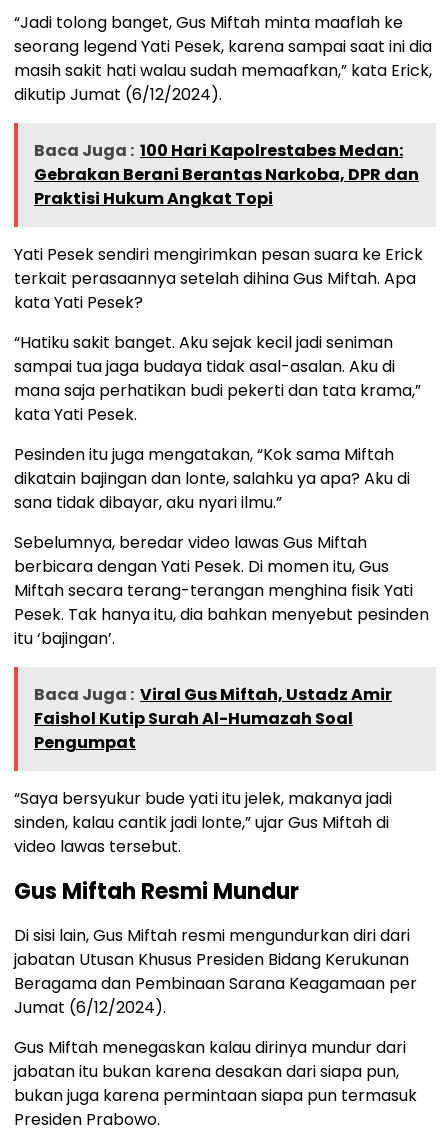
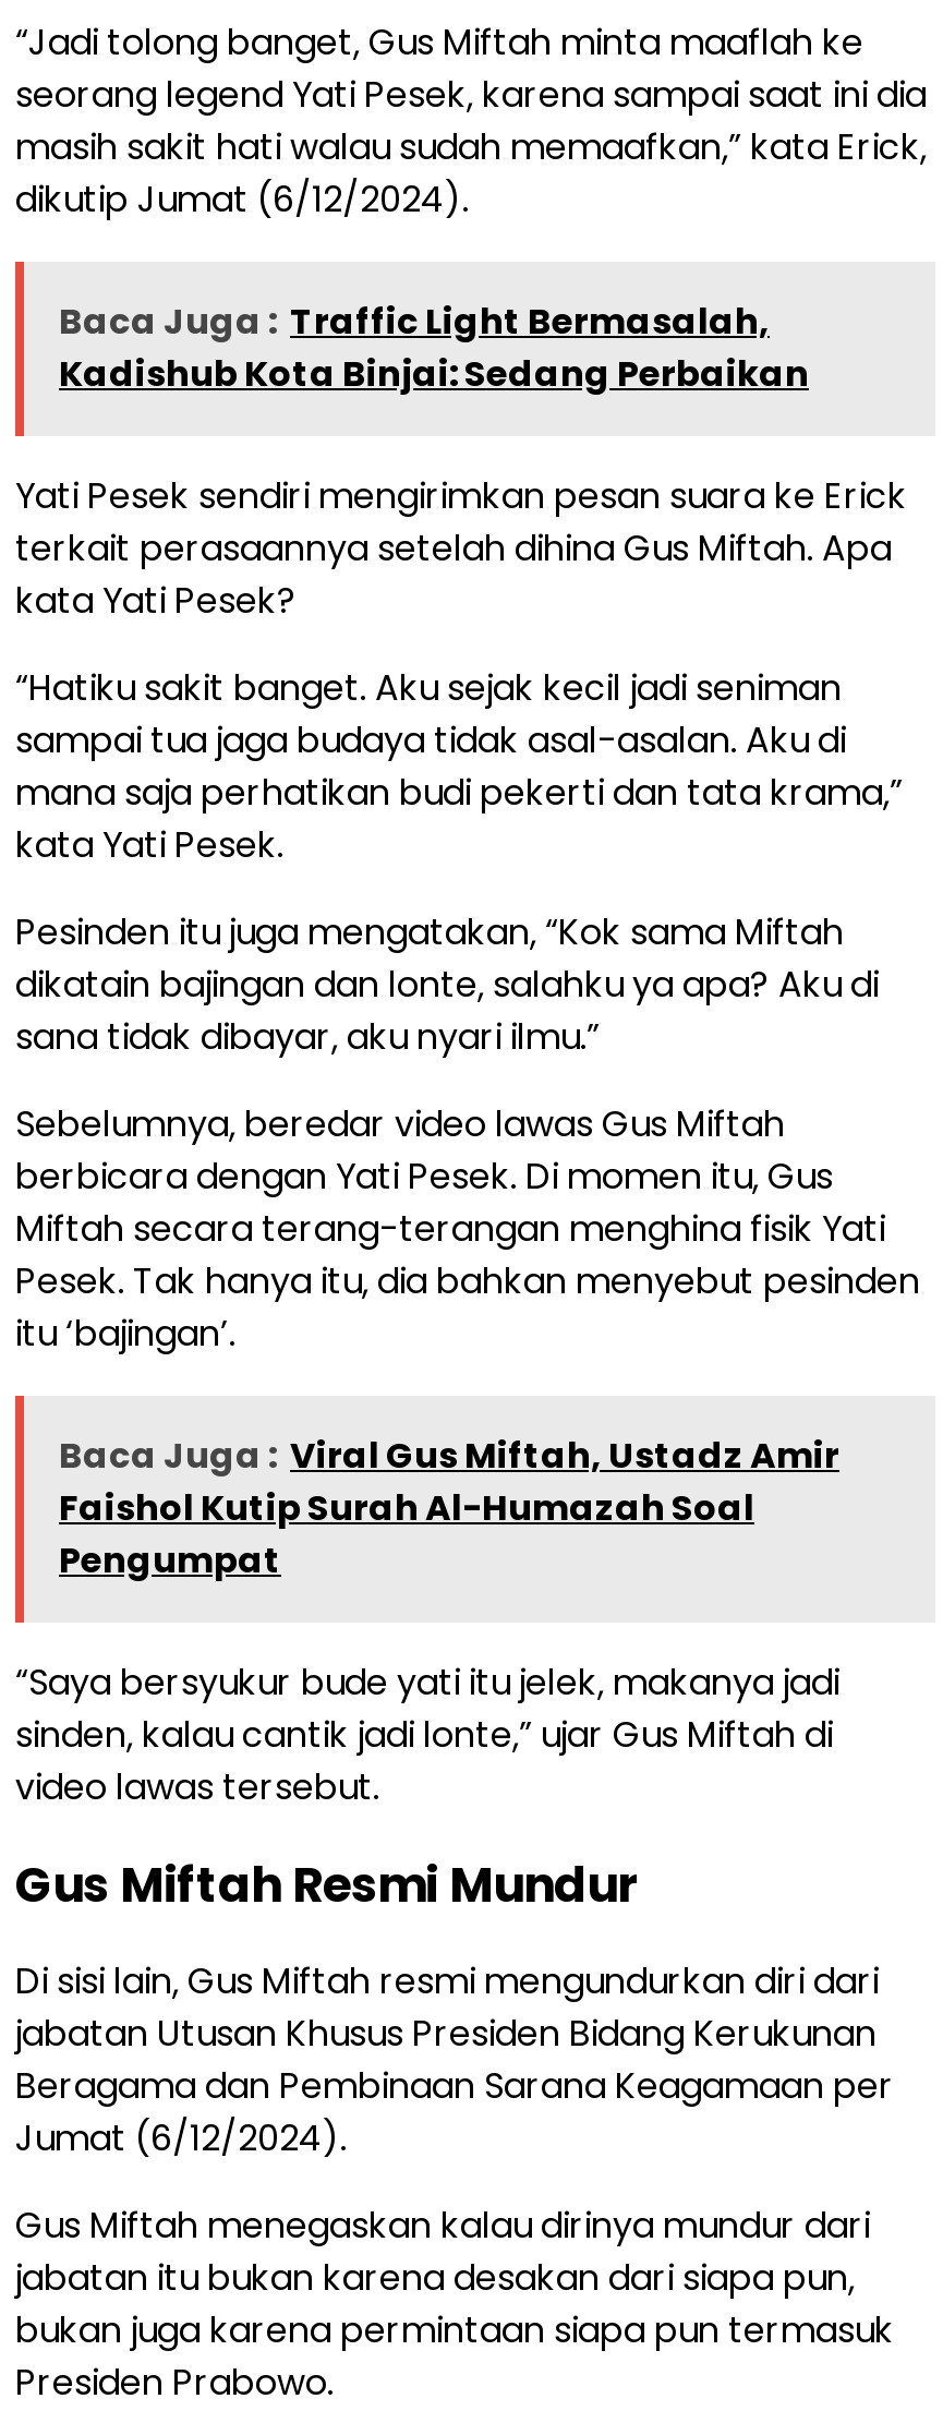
- Baca Juga : 100 Hari Kapolrestabes Medan:
- Gebrakan Berani Berantas Narkoba, DPR dan
- Praktisi Hukum Angkat Topi
+ Baca Juga : Traffic Light Bermasalah,
+ Kadishub Kota Binjai: Sedang Perbaikan
